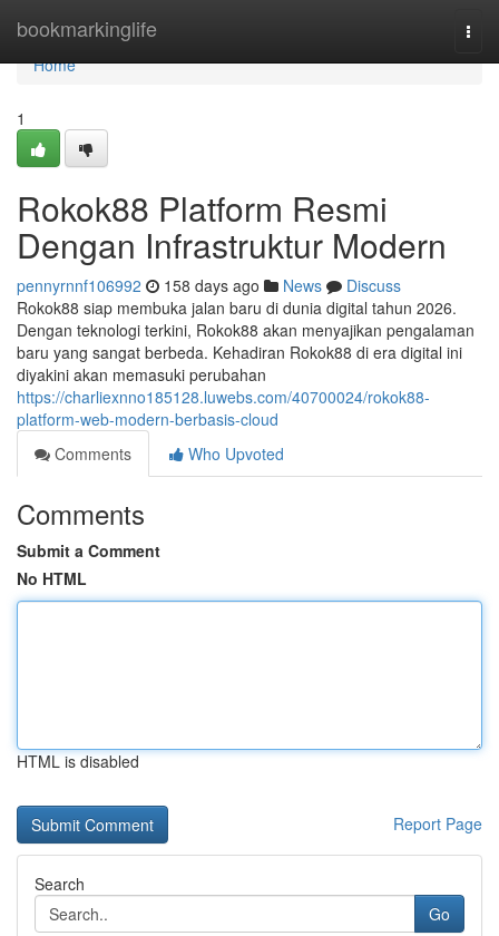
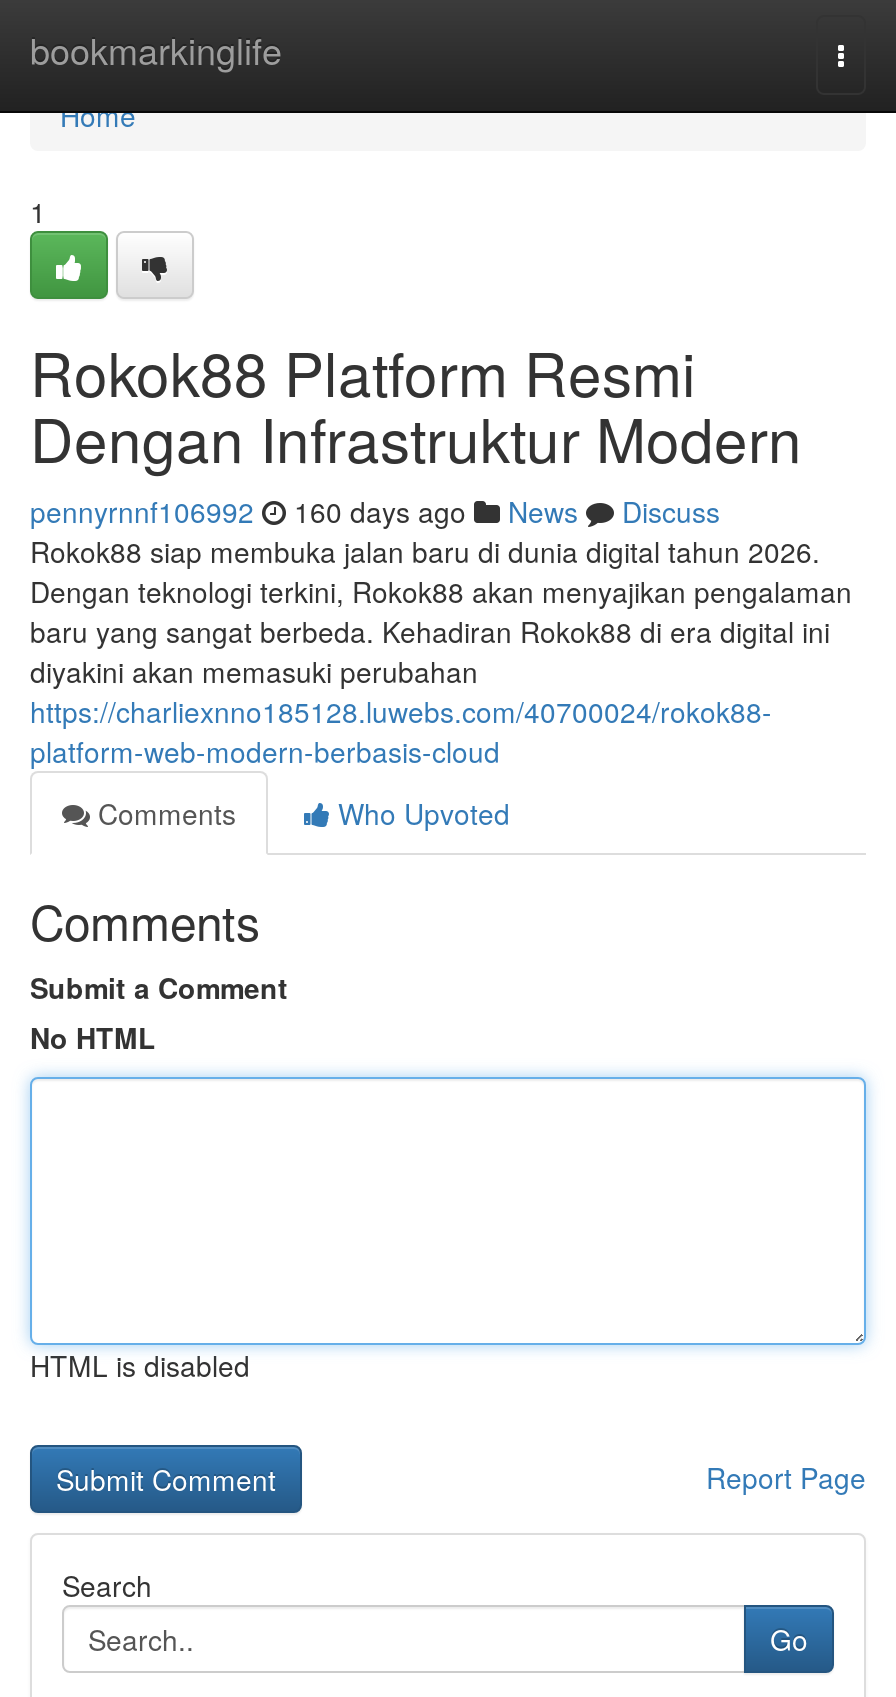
- pennyrnnf106992 158 days ago News Discuss
+ pennyrnnf106992 160 days ago News Discuss
